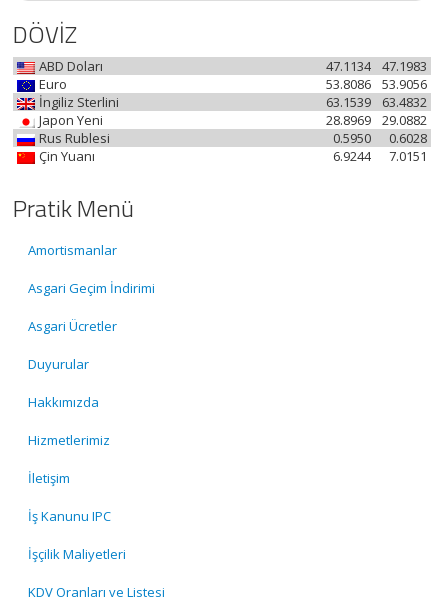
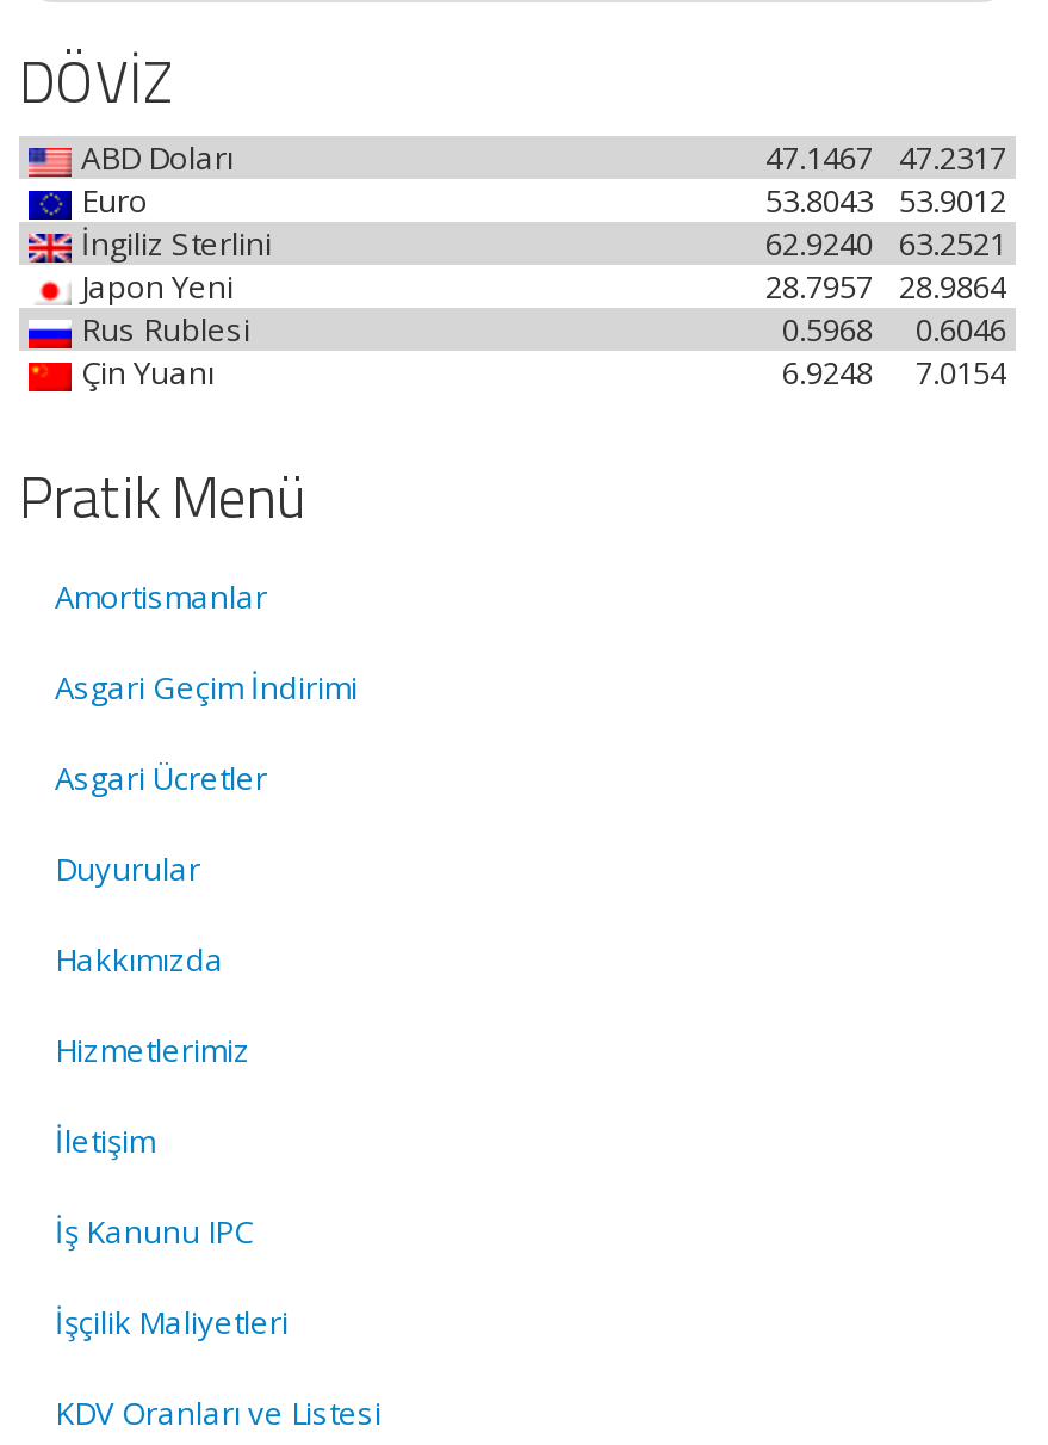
- 47.1134
+ 47.1467

- 47.1983
+ 47.2317

- 53.8086
+ 53.8043

- 53.9056
+ 53.9012

- 63.1539
+ 62.9240

- 63.4832
+ 63.2521

- 28.8969
+ 28.7957

- 29.0882
+ 28.9864

- 0.5950
+ 0.5968

- 0.6028
+ 0.6046

- 6.9244
+ 6.9248

- 7.0151
+ 7.0154
